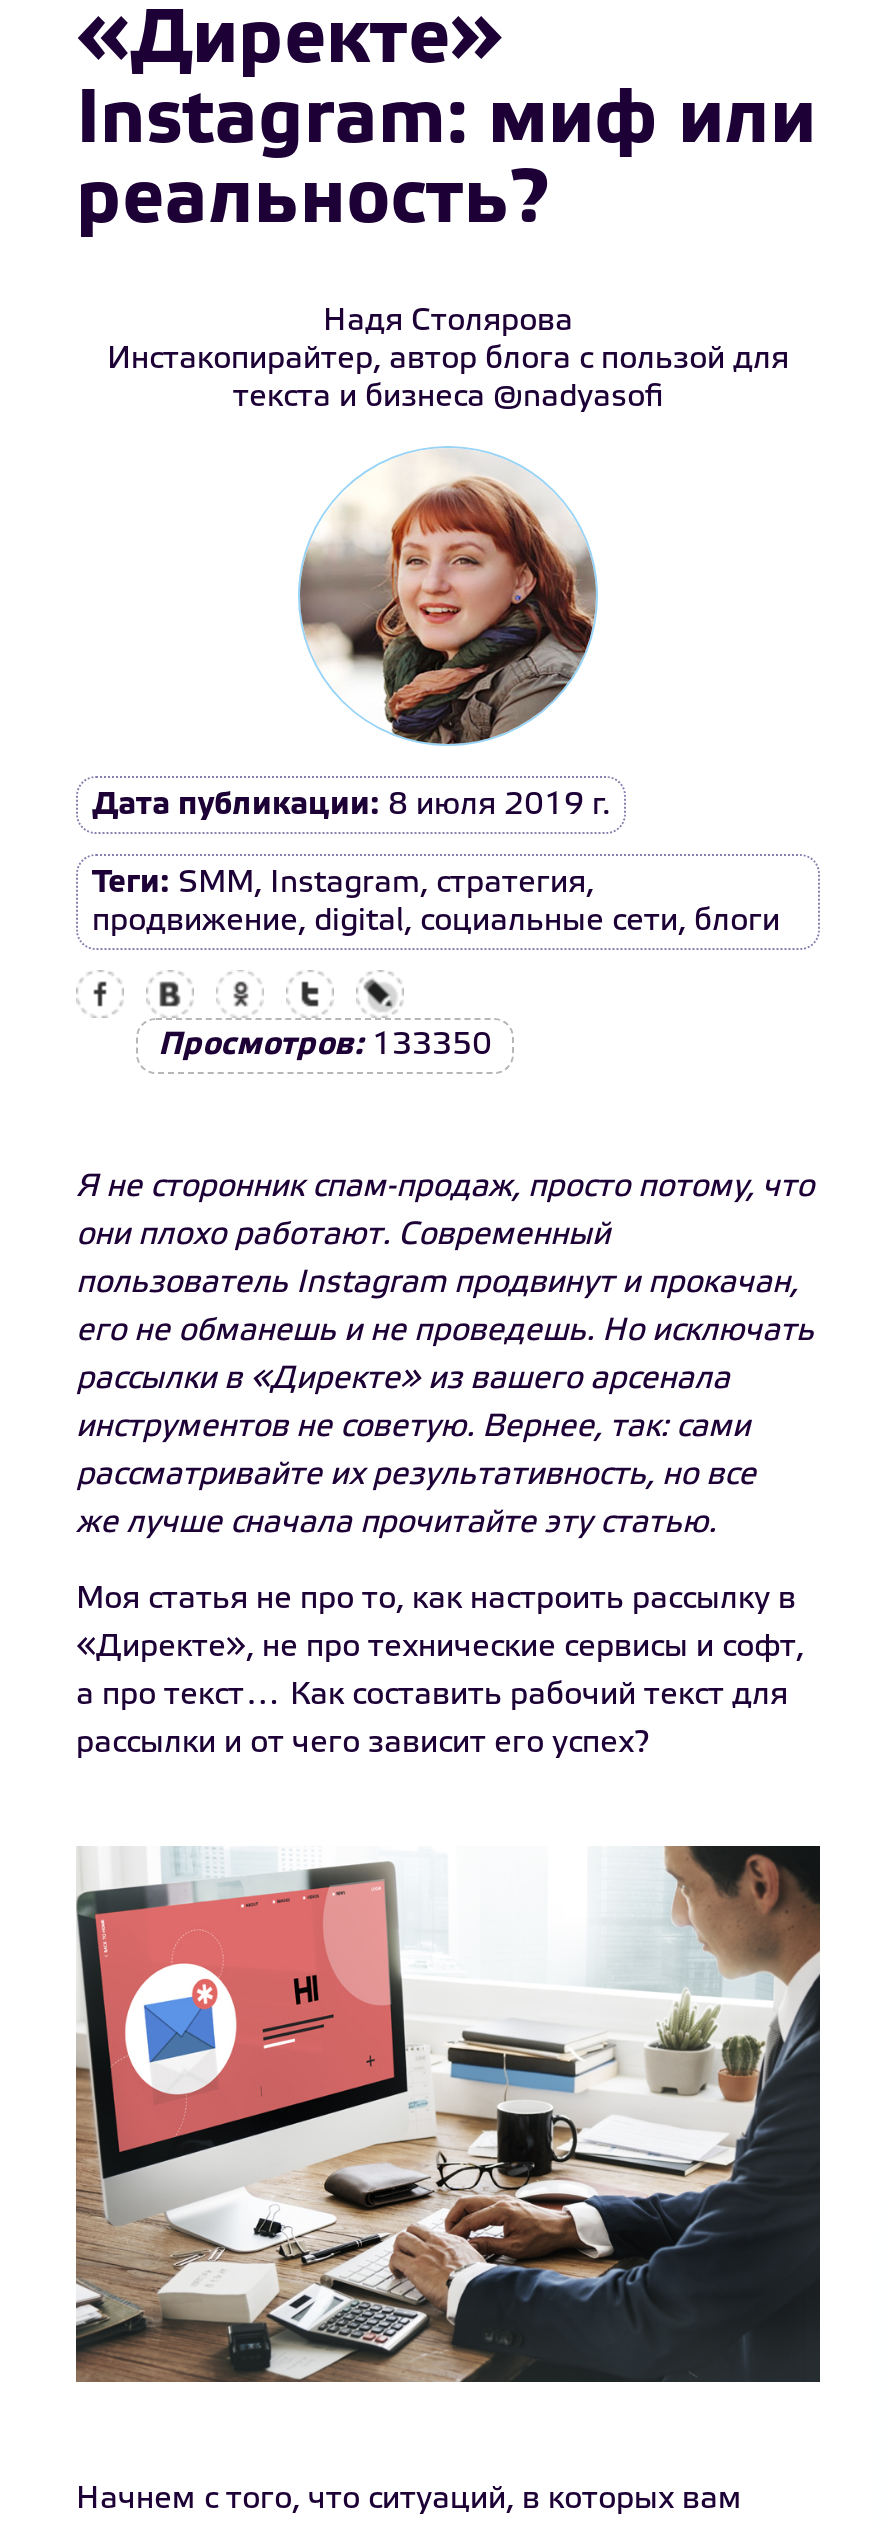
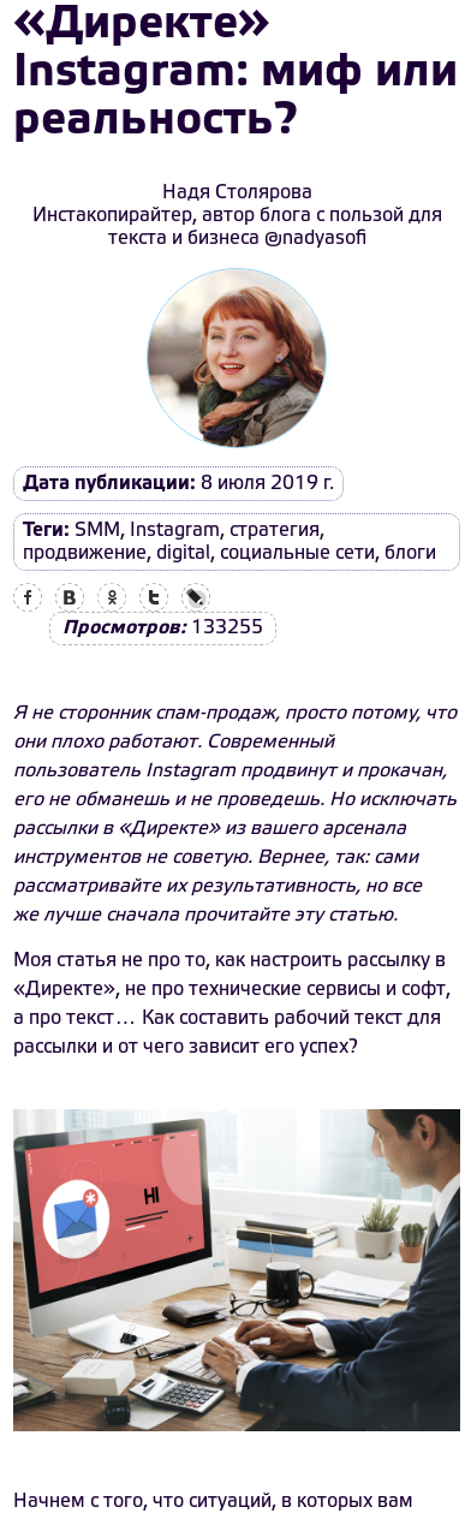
- Просмотров: 133350
+ Просмотров: 133255
